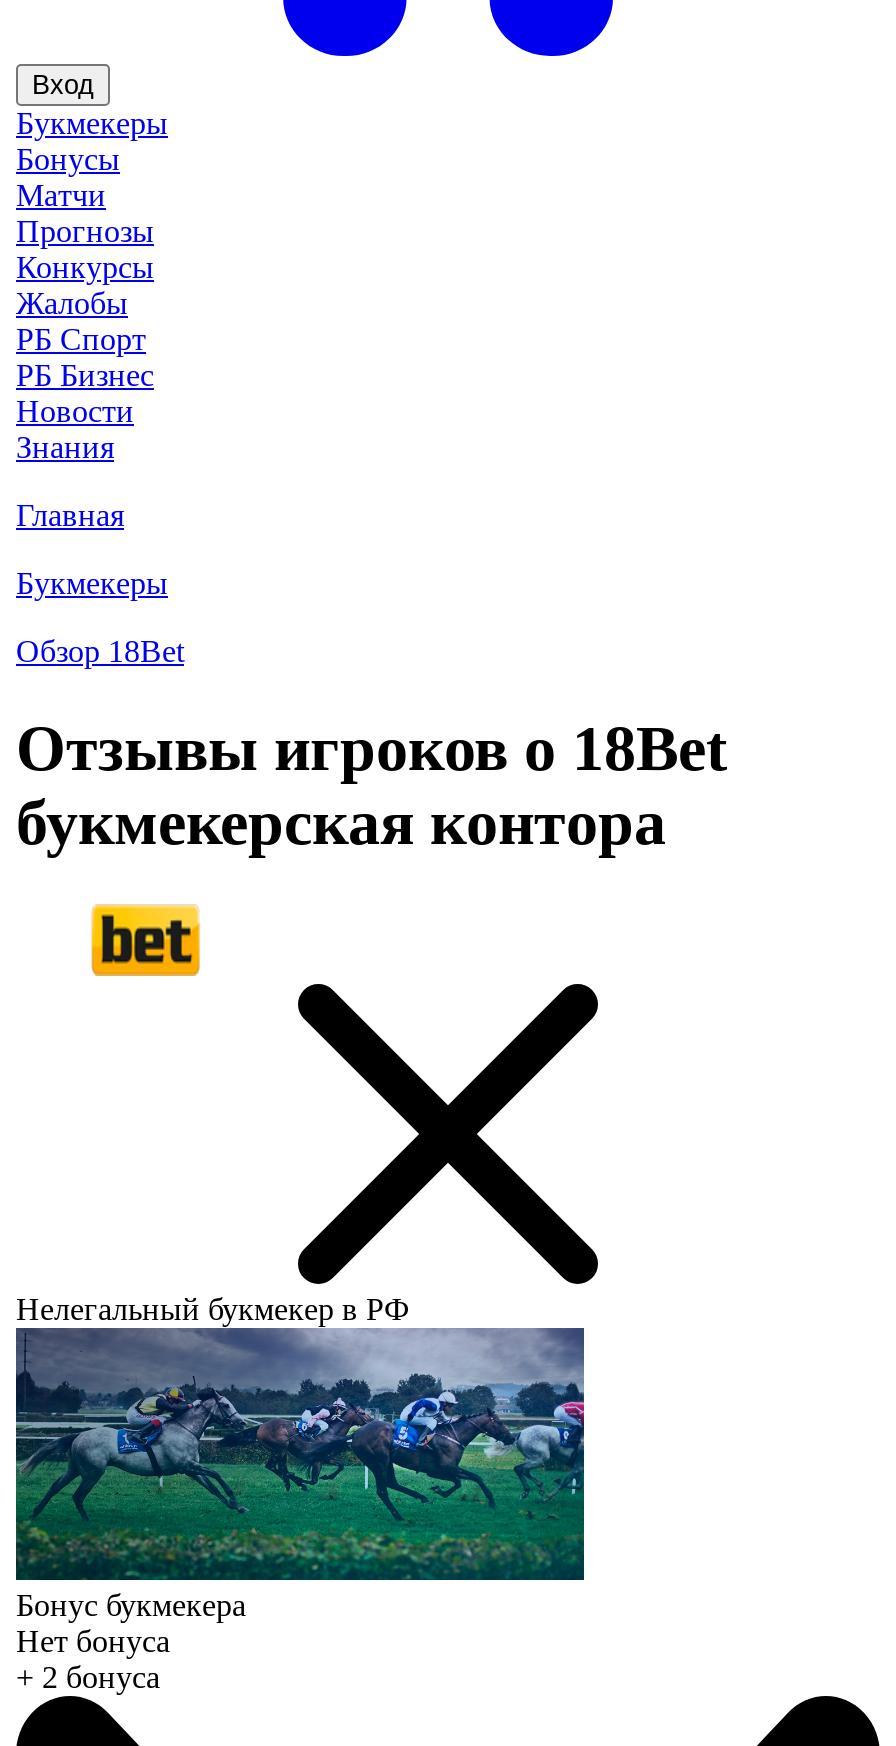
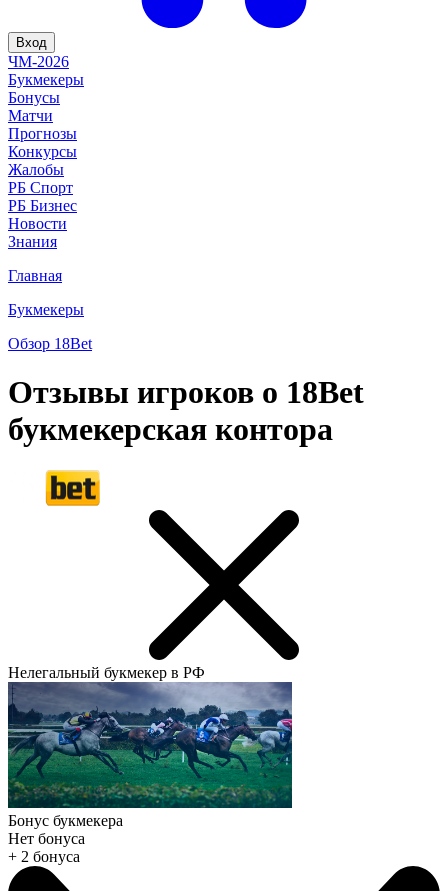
+ ЧМ-2026
